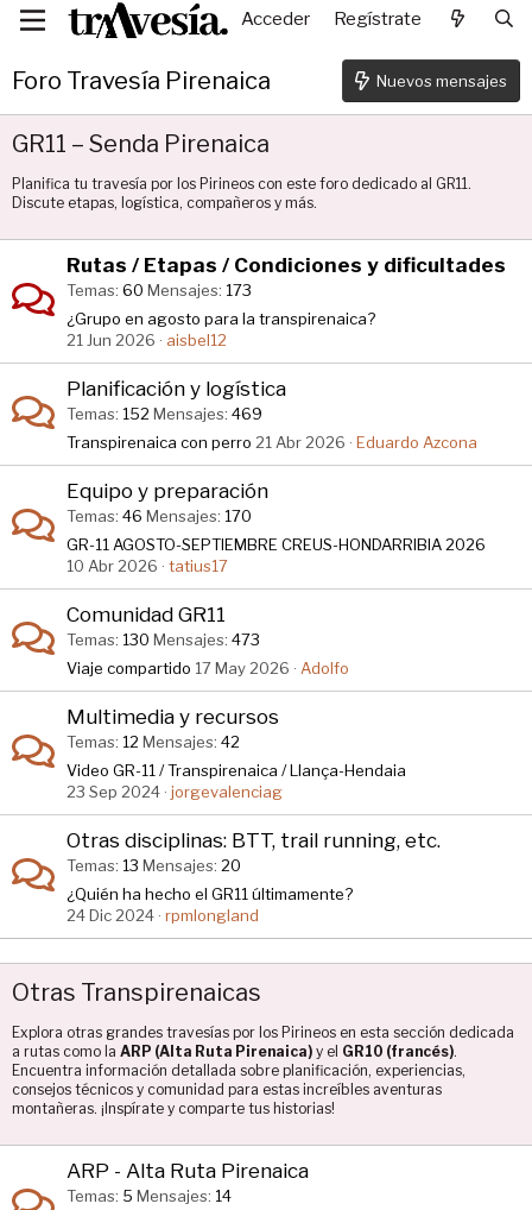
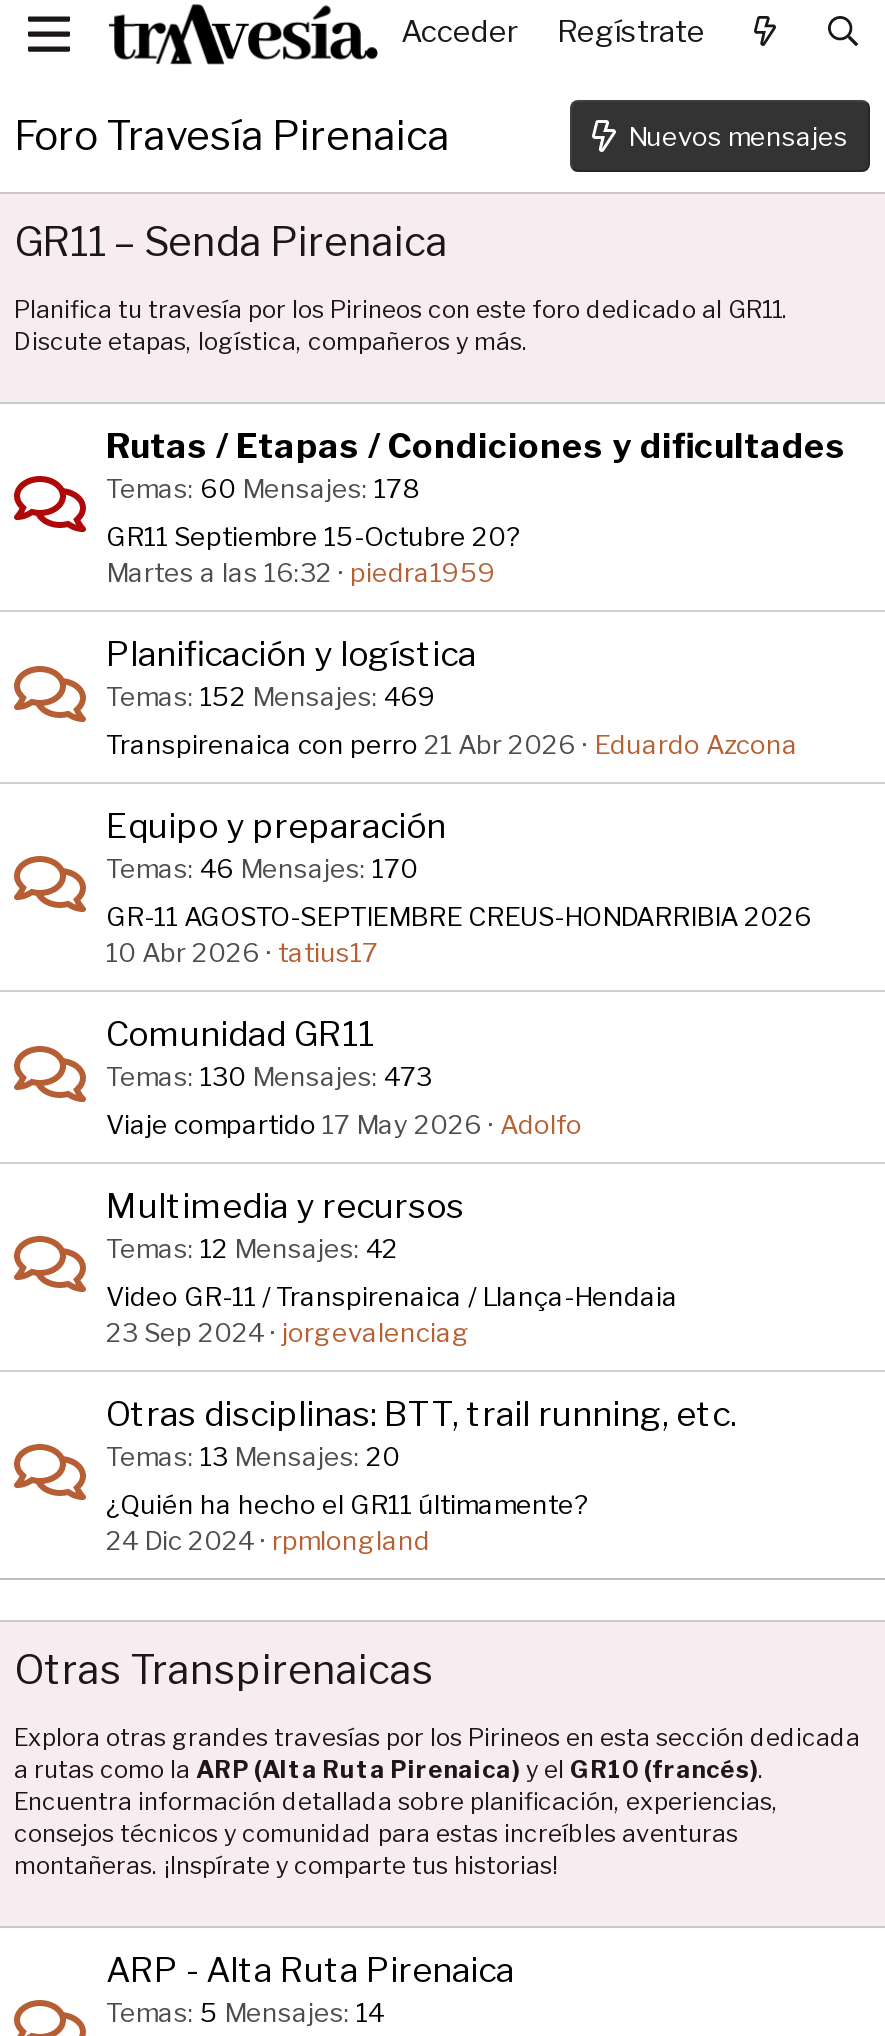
- Temas 60 Mensajes 173
+ Temas 60 Mensajes 178

- ¿Grupo en agosto para la transpirenaica?
- 21 Jun 2026 aisbel12
+ GR11 Septiembre 15-Octubre 20?
+ Martes a las 16:32 piedra1959
